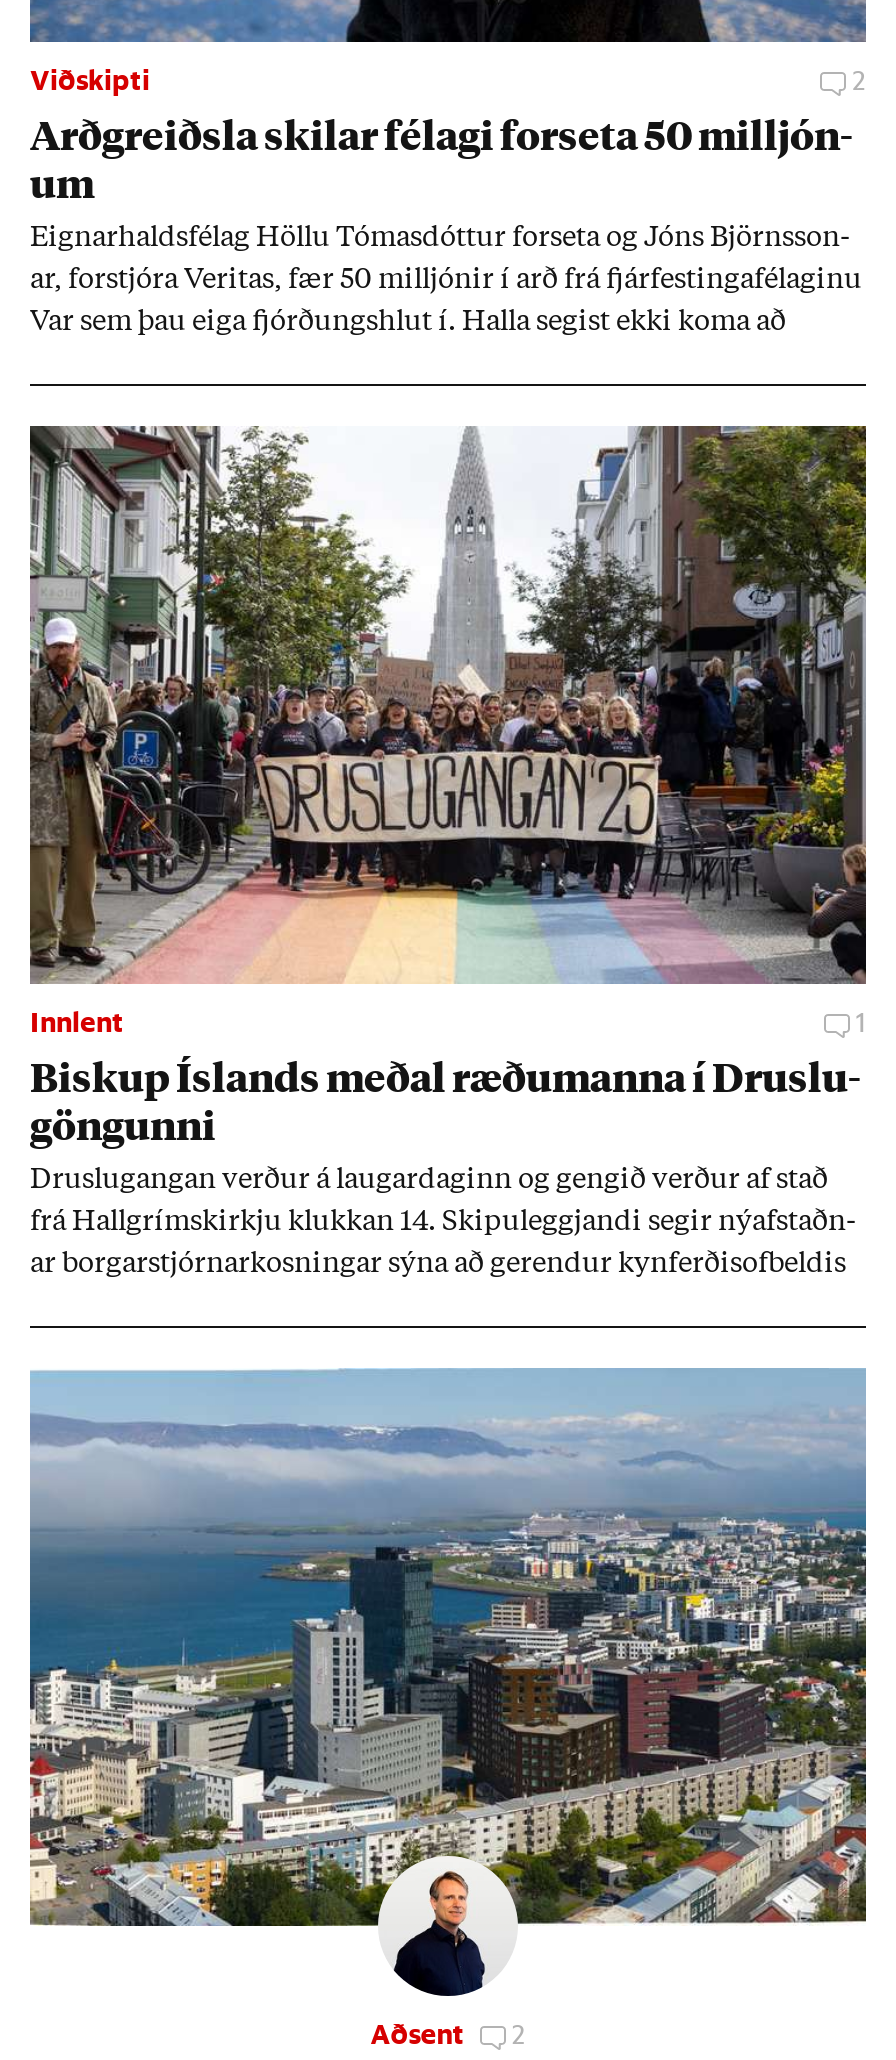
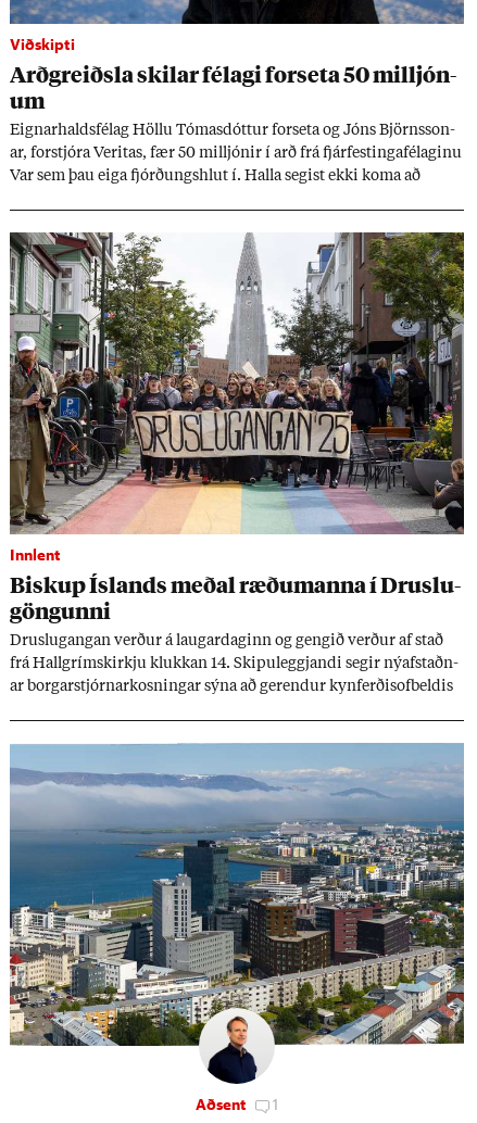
- 2

- 1

- Aðsent 2
+ Aðsent 1
